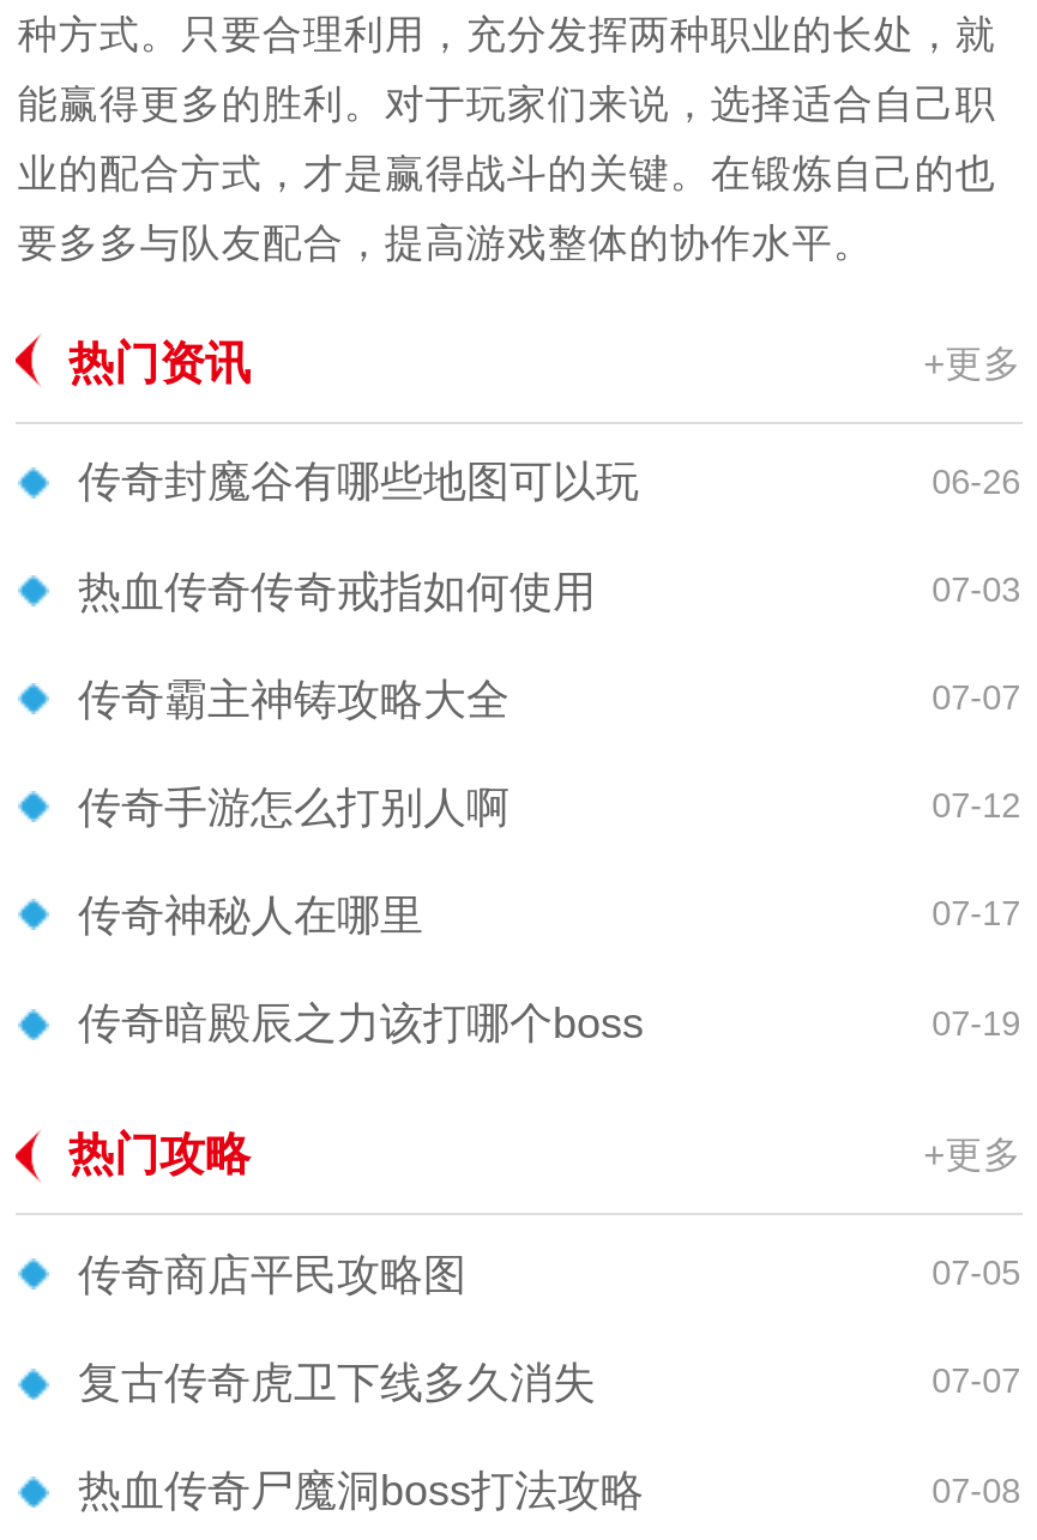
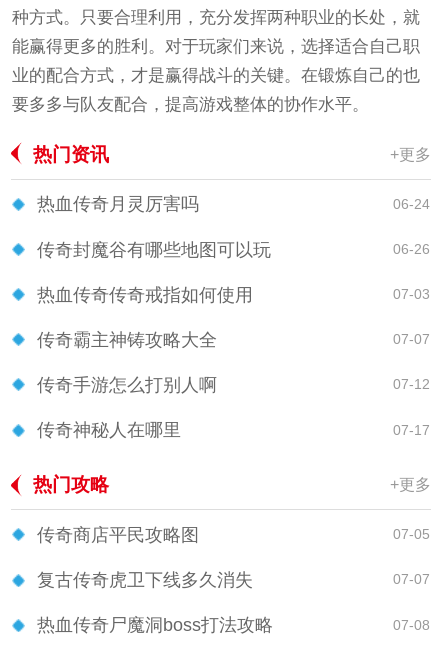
+ 热血传奇月灵厉害吗
+ 06-24

moved down: 传奇封魔谷有哪些地图可以玩 | 06-26 | 热血传奇传奇戒指如何使用 | ... | 传奇神秘人在哪里 | 07-17

- 传奇暗殿辰之力该打哪个boss
- 07-19
